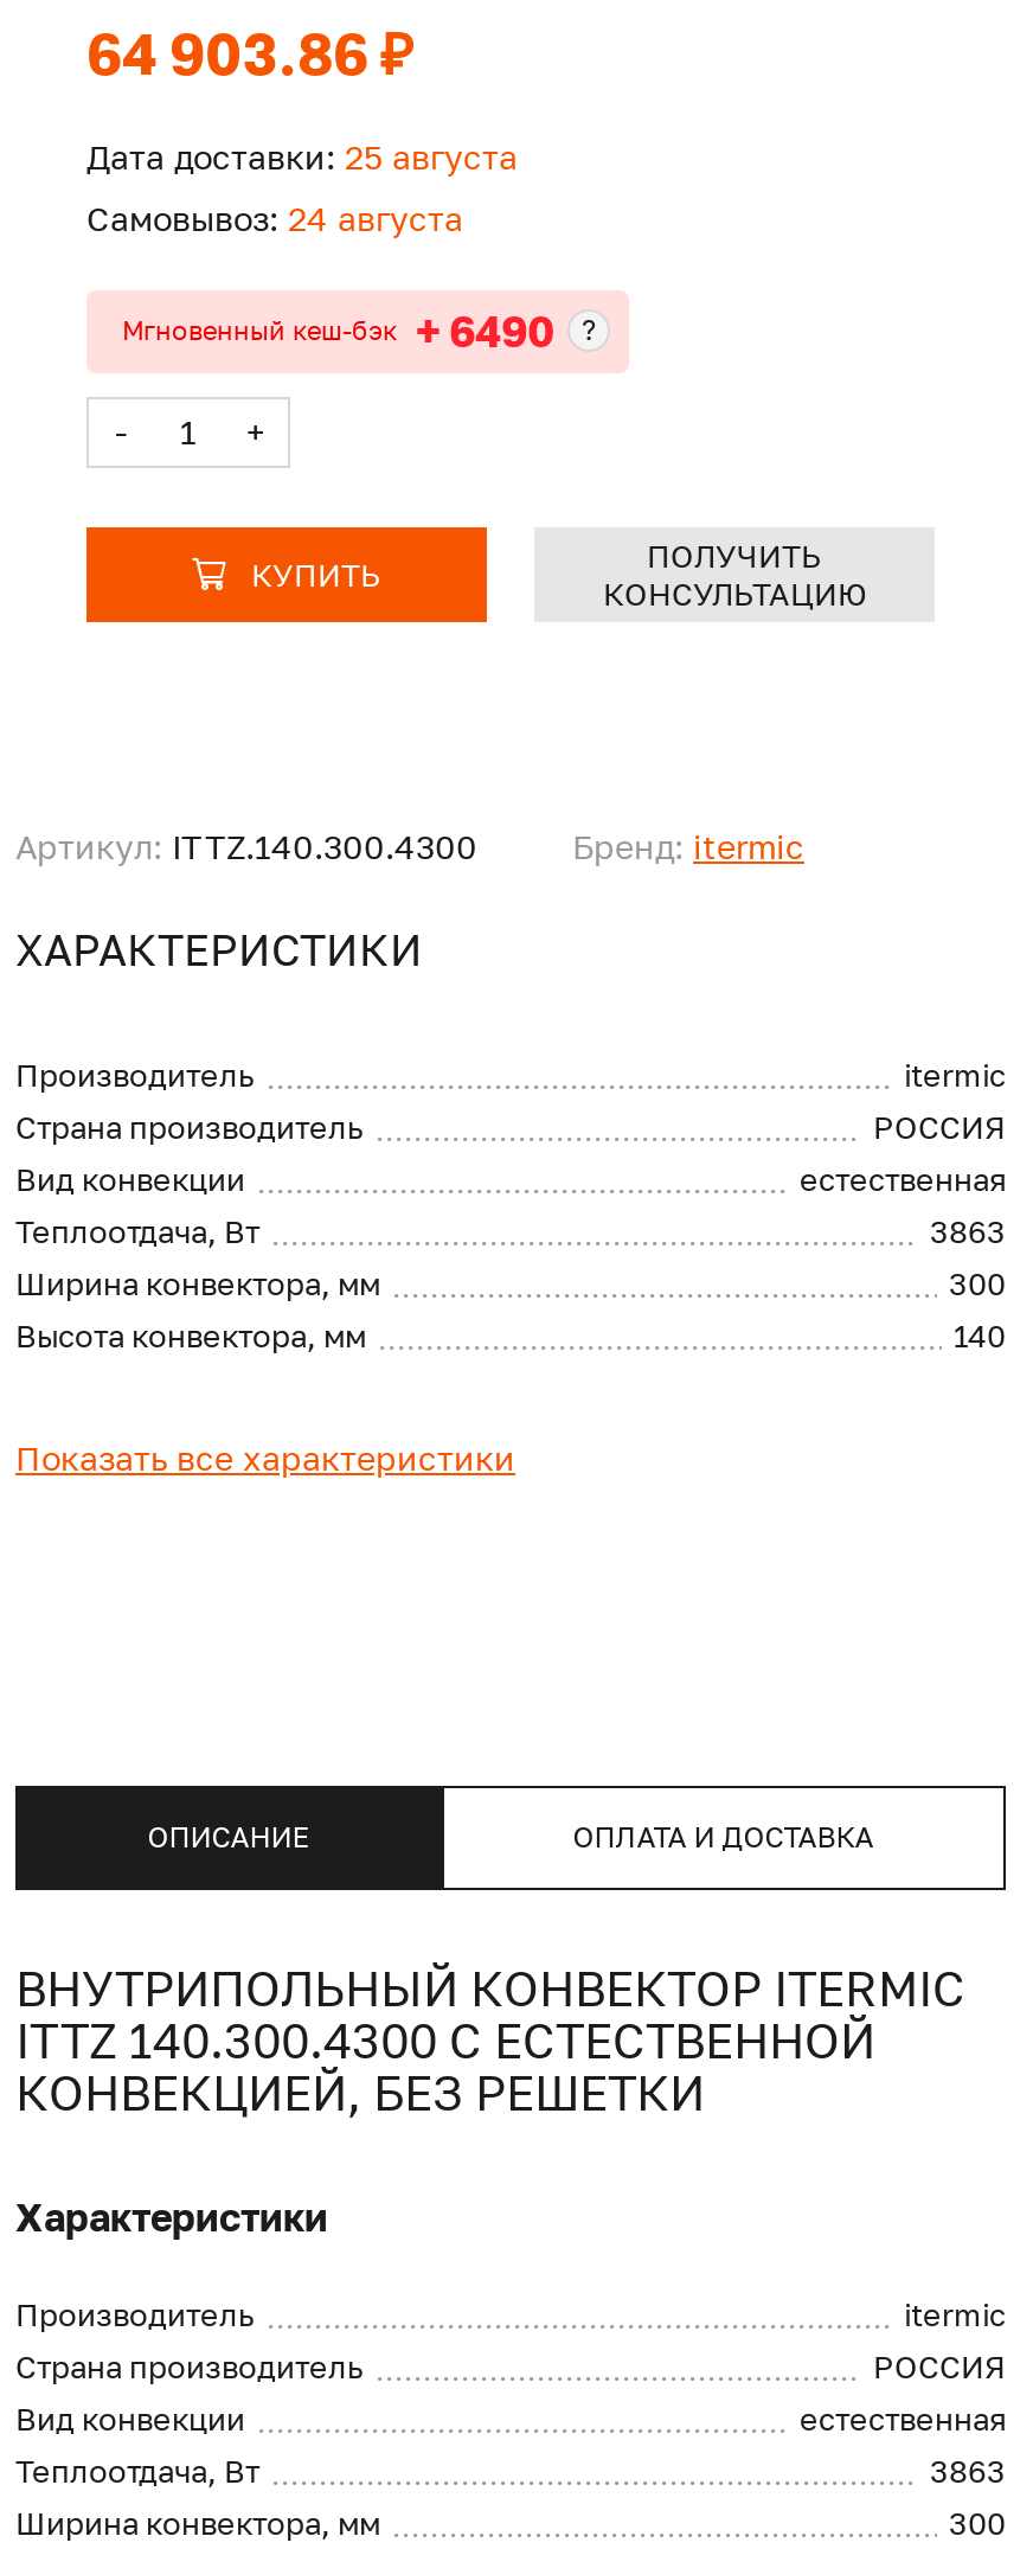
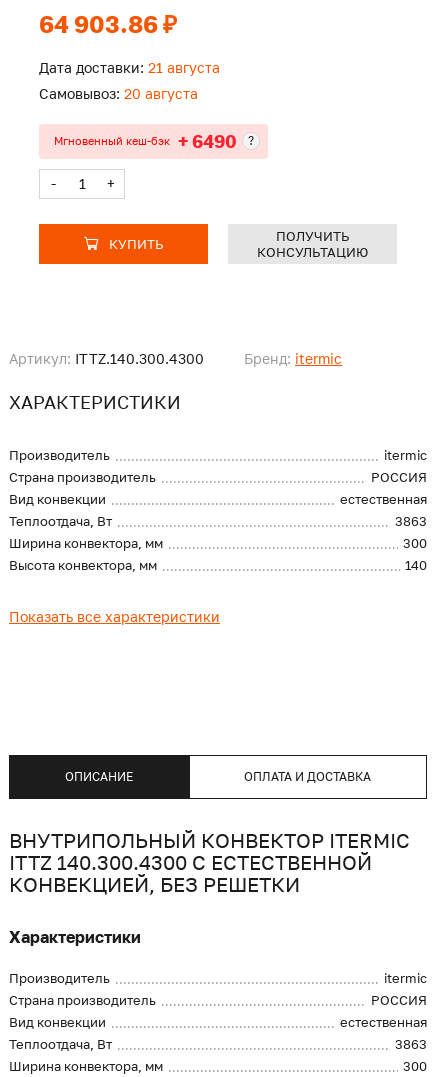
- Дата доставки: 25 августа
+ Дата доставки: 21 августа

- Самовывоз: 24 августа
+ Самовывоз: 20 августа
